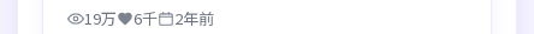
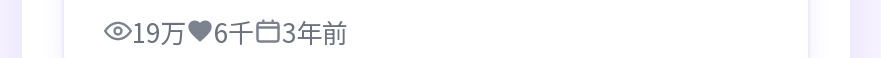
- 19万 6千 2年前
+ 19万 6千 3年前
